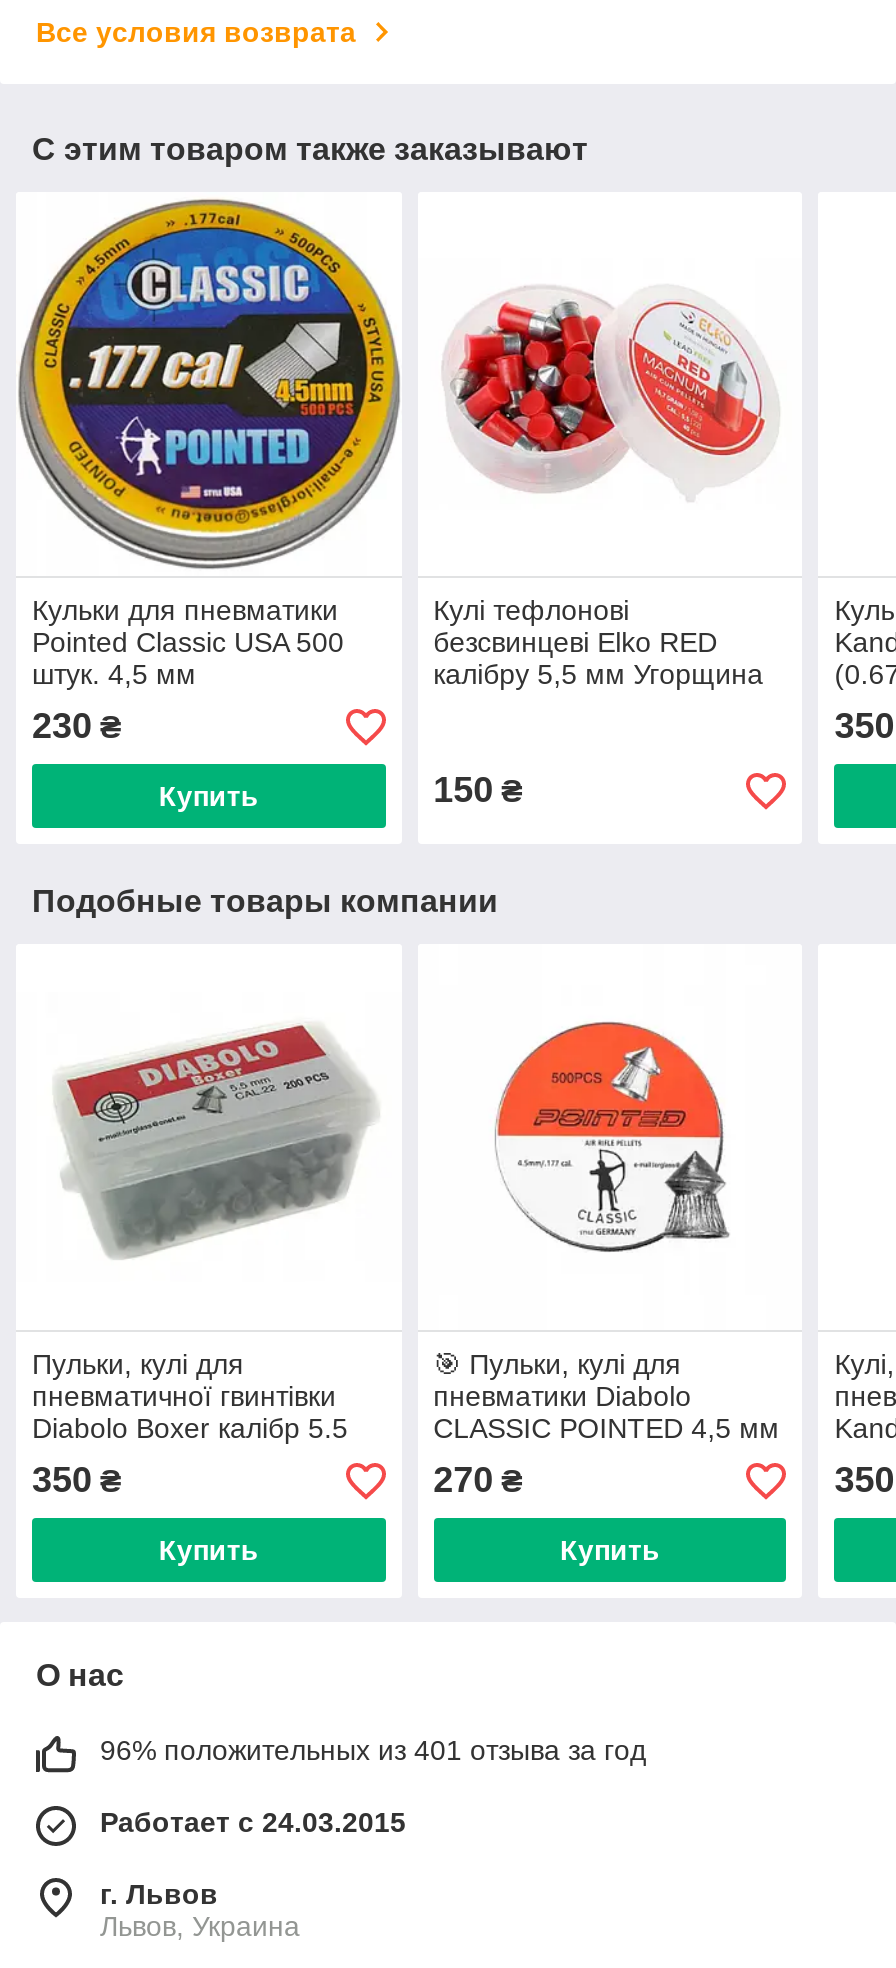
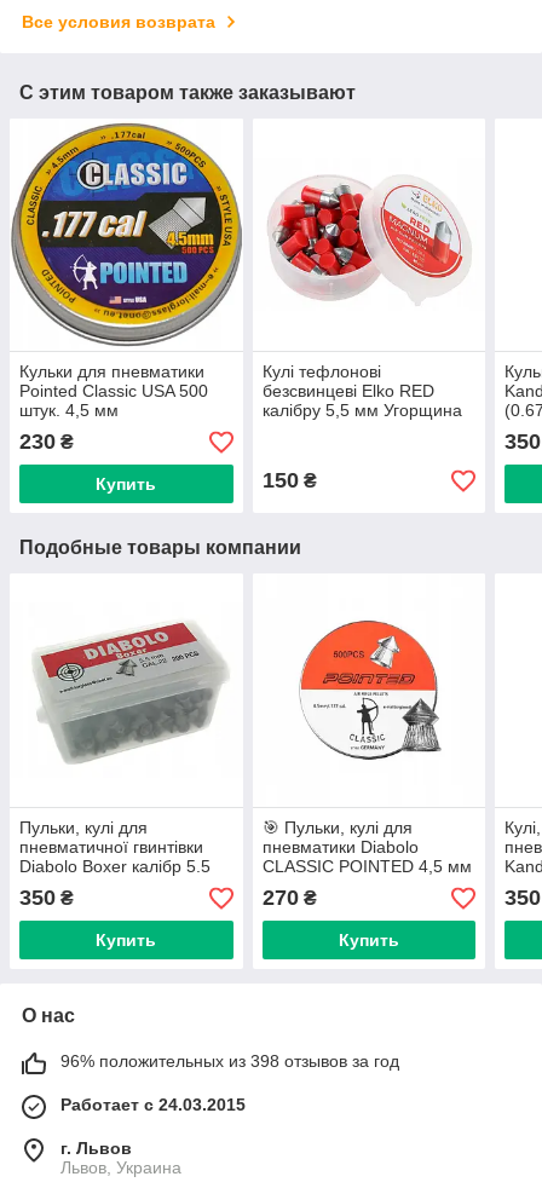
- 96% положительных из 401 отзыва за год
+ 96% положительных из 398 отзывов за год
